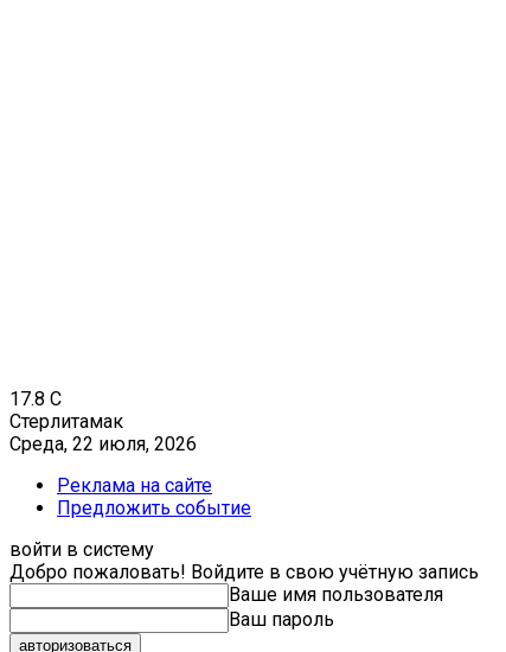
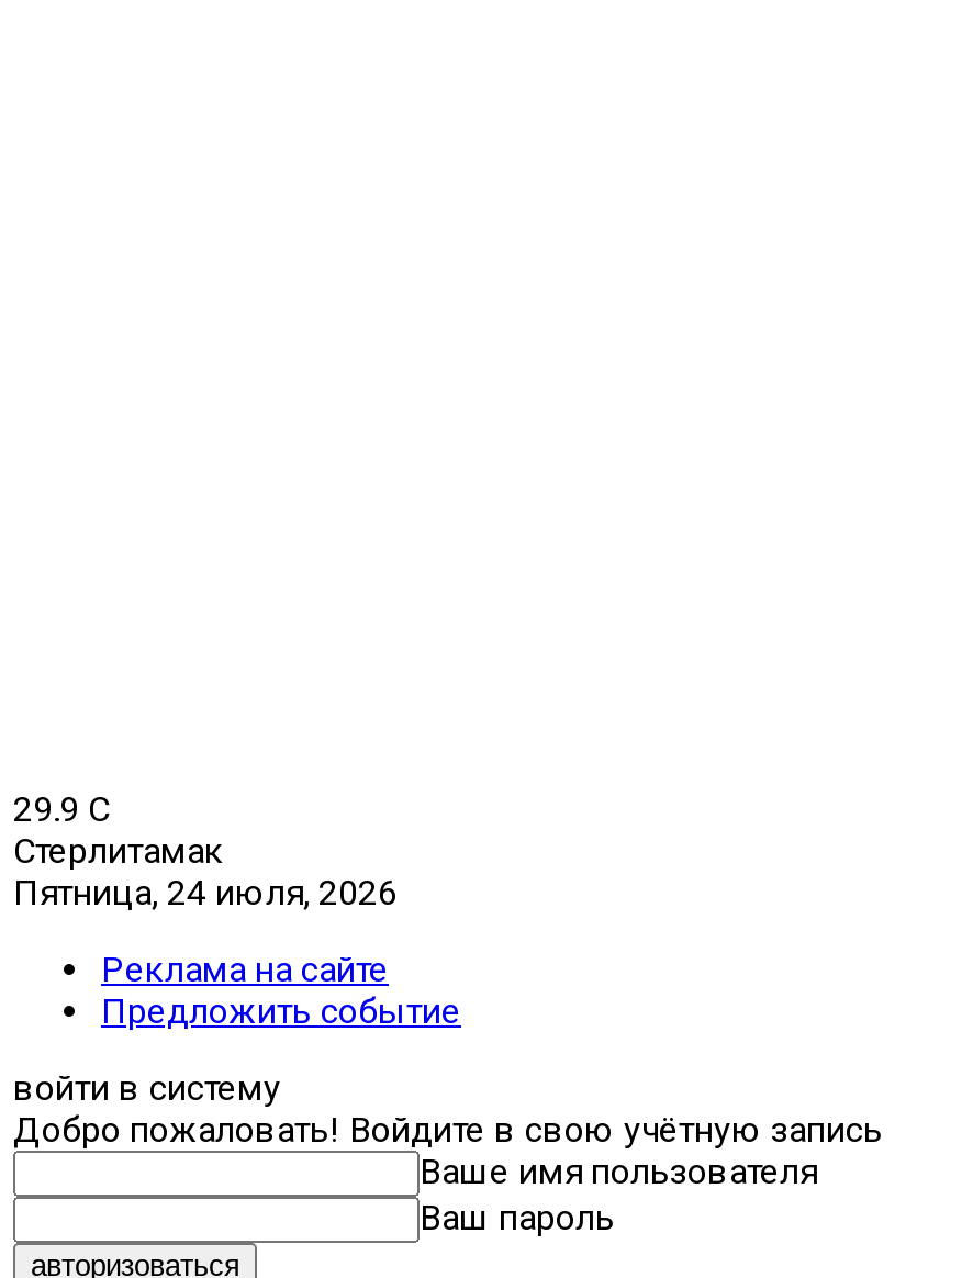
- 17.8 C
+ 29.9 C

- Среда, 22 июля, 2026
+ Пятница, 24 июля, 2026
